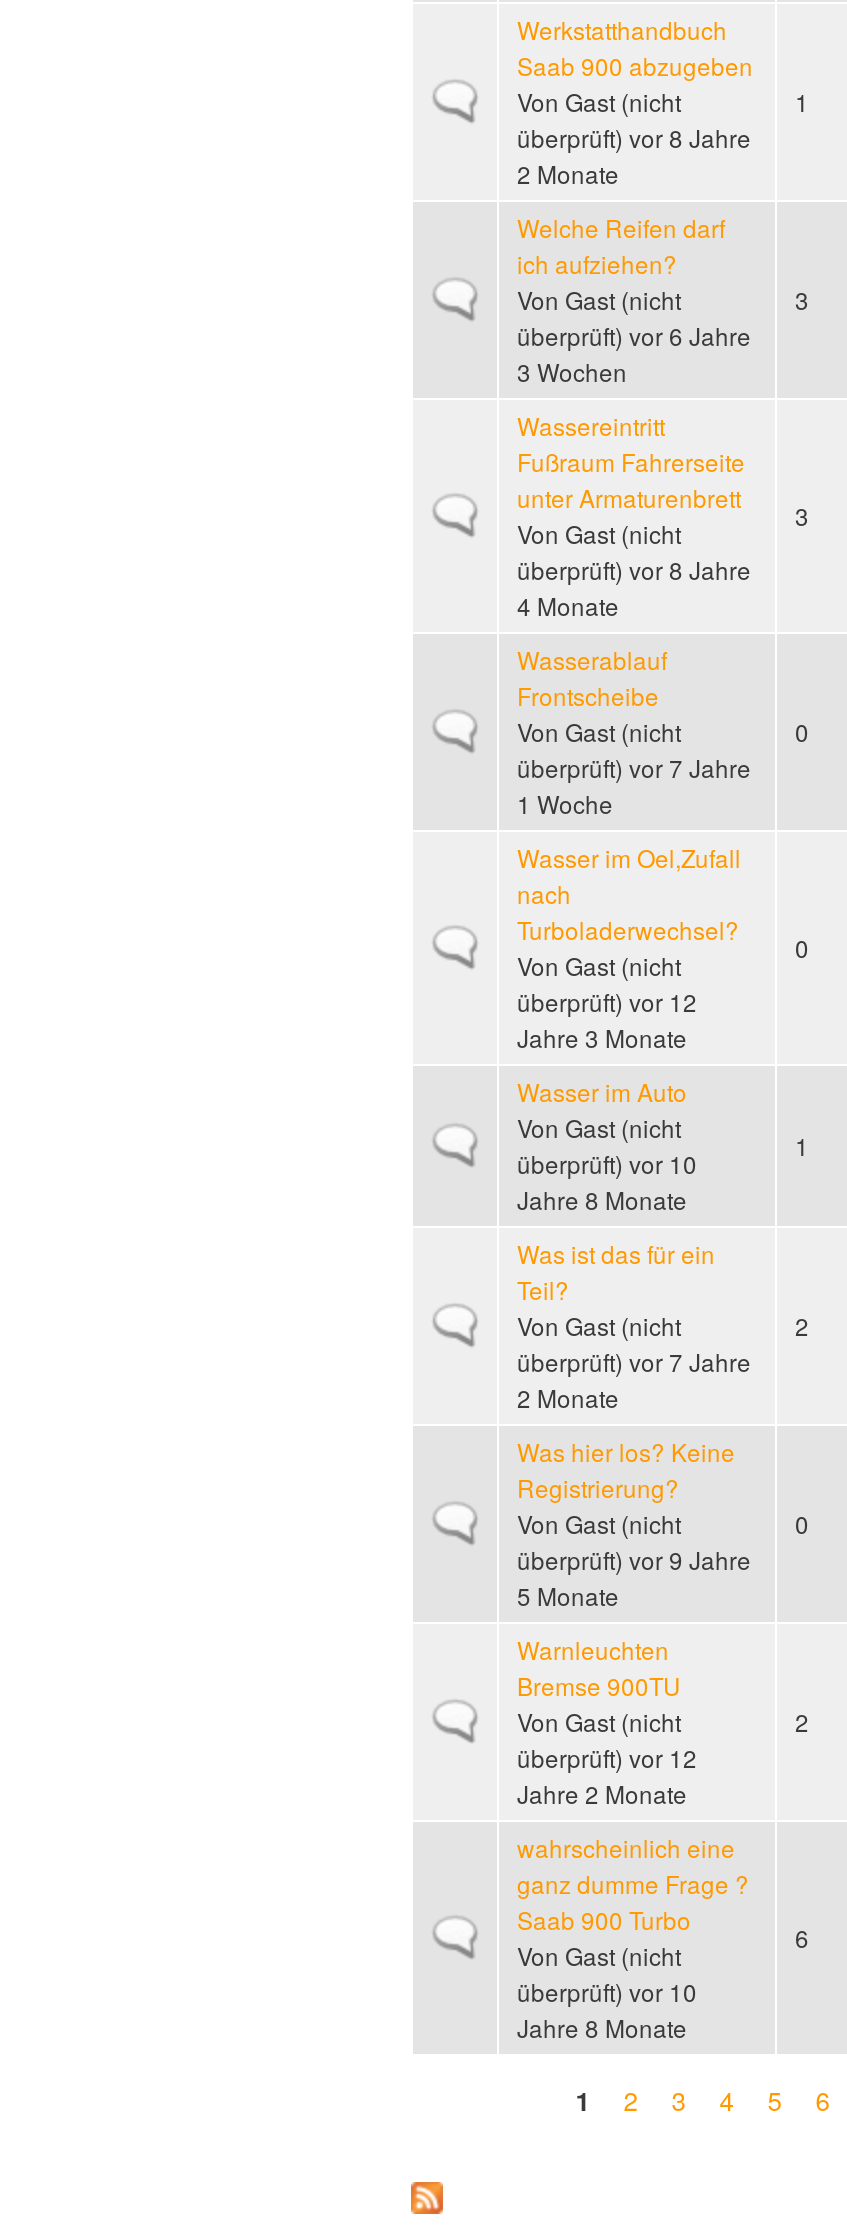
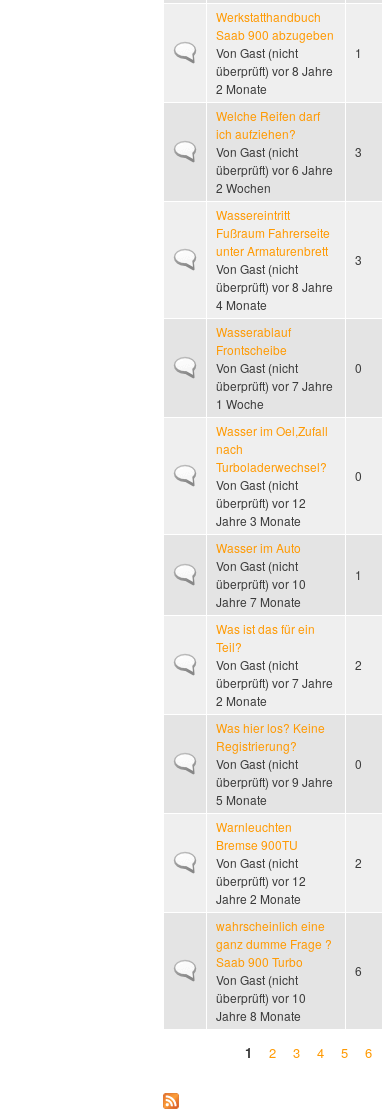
- 3 Wochen
+ 2 Wochen

- Jahre 8 Monate
+ Jahre 7 Monate
